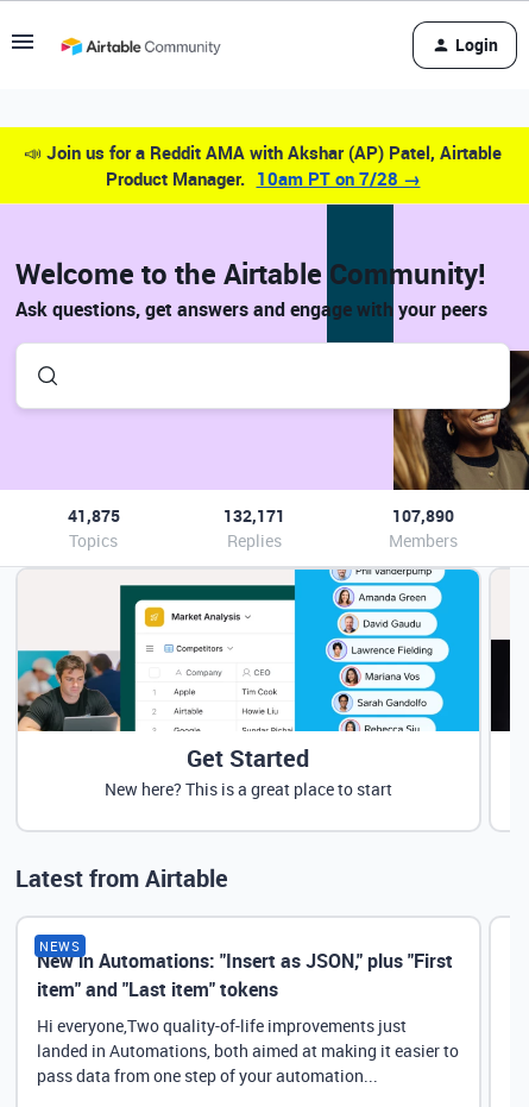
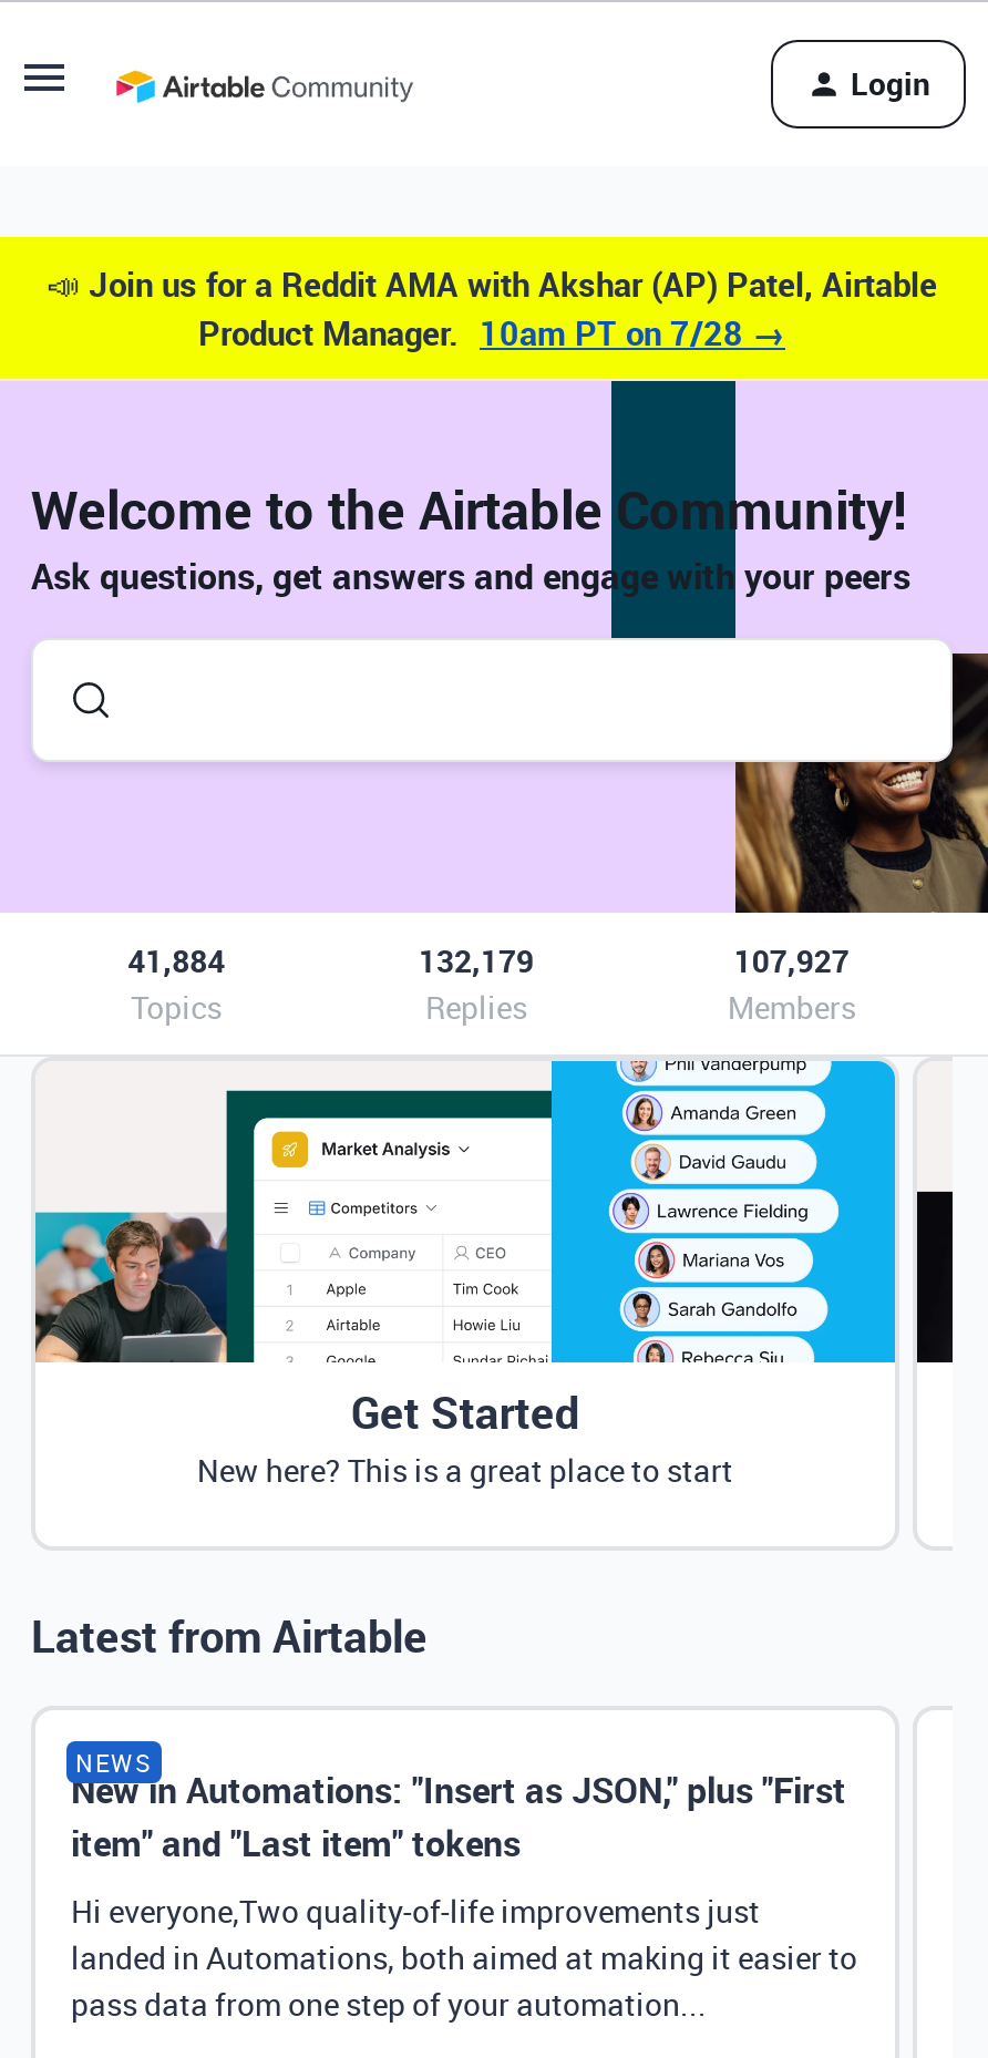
- 41,875
+ 41,884

- 132,171
+ 132,179

- 107,890
+ 107,927
